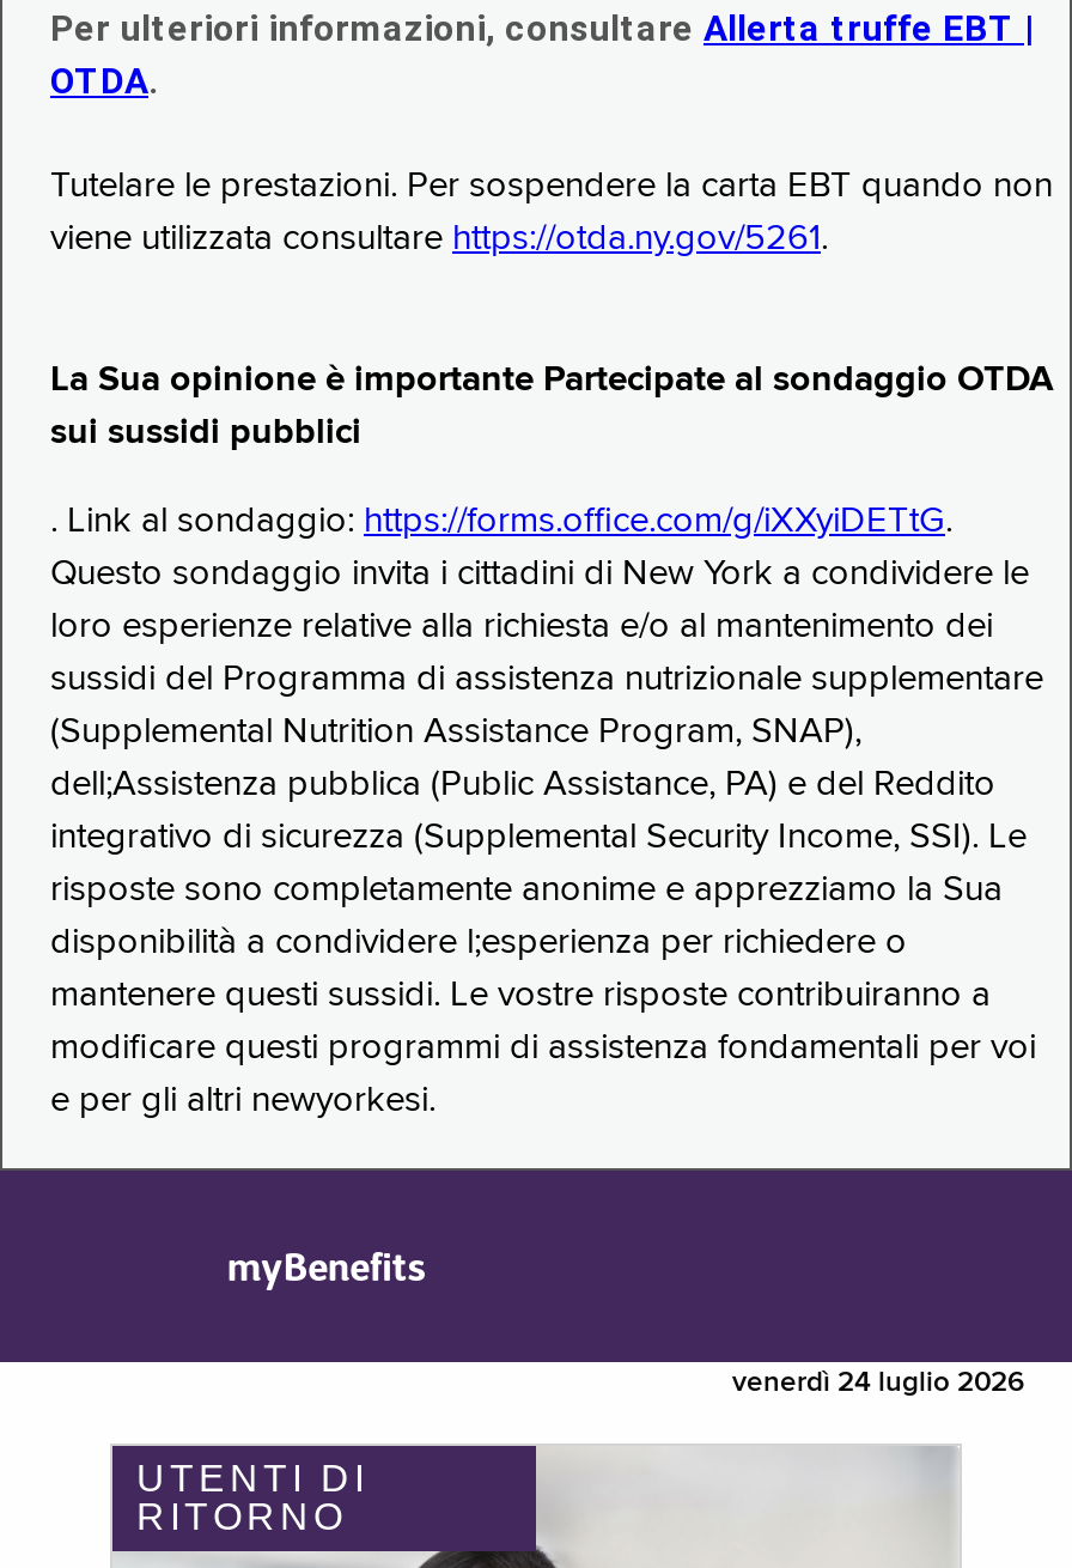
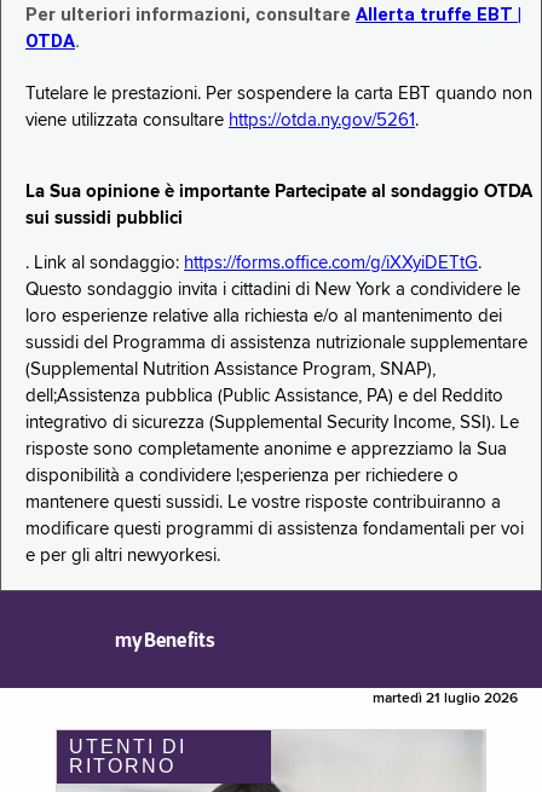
- venerdì 24 luglio 2026
+ martedì 21 luglio 2026
